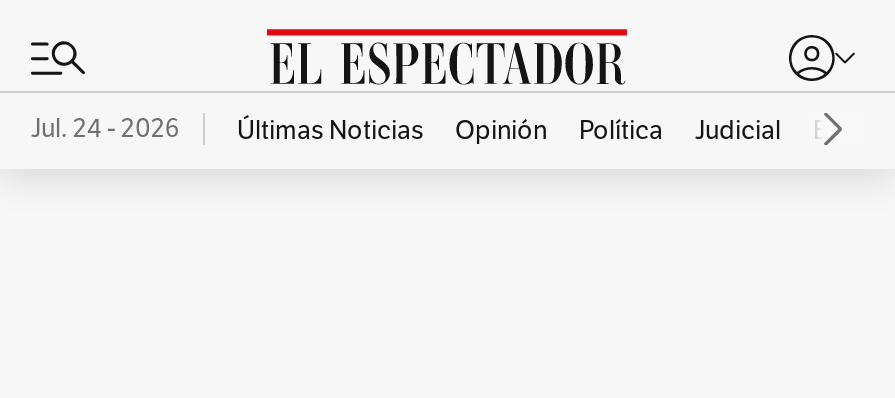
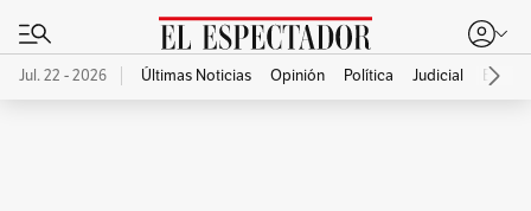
- Jul. 24 - 2026
+ Jul. 22 - 2026
